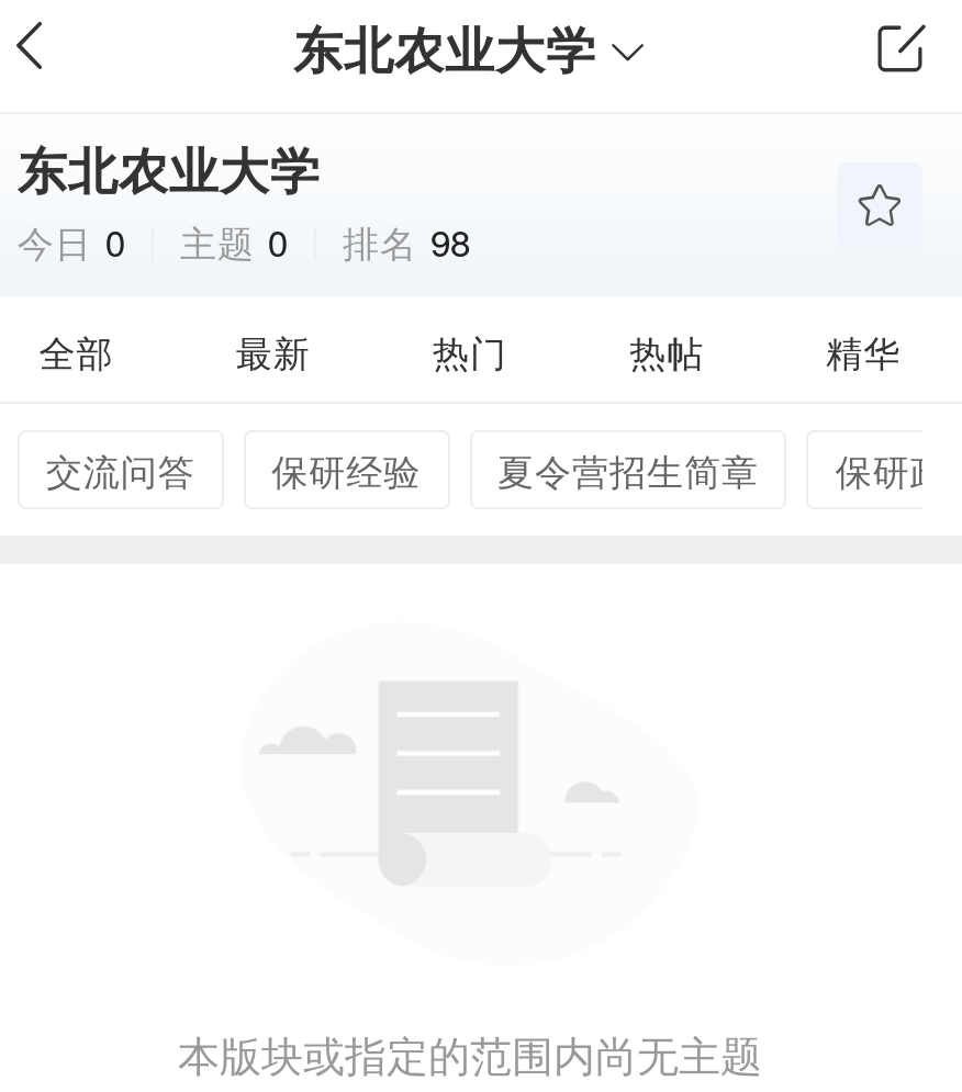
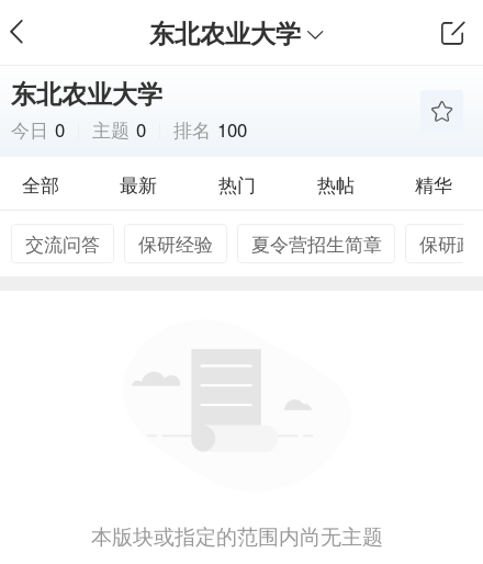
- 今日 0 主题 0 排名 98
+ 今日 0 主题 0 排名 100
